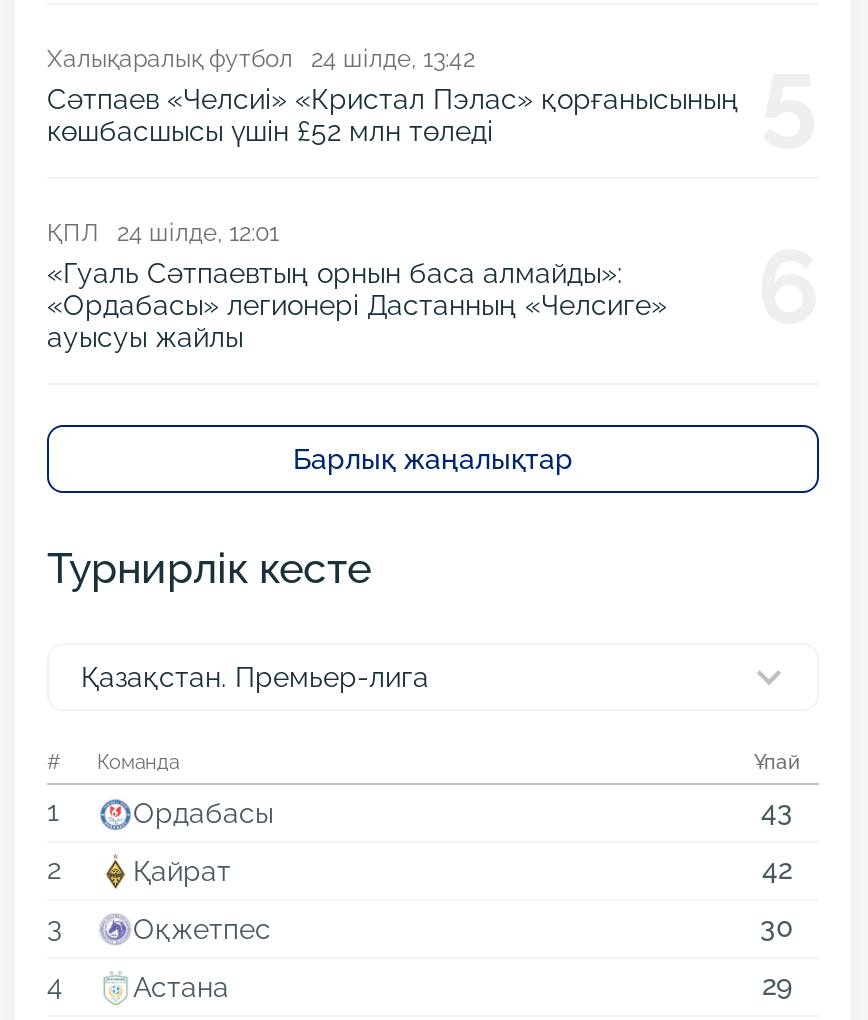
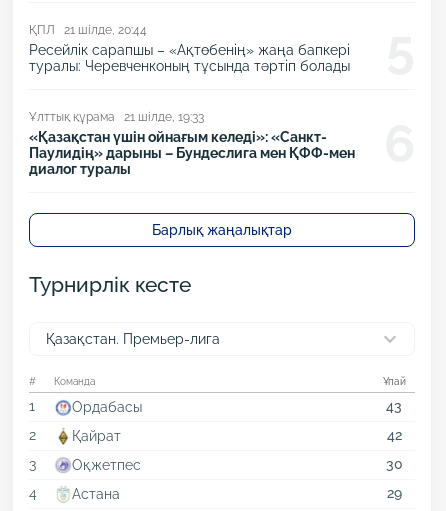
- Халықаралық футбол 24 шілде, 13:42
- Сәтпаев «Челсиі» «Кристал Пэлас» қорғанысының
- көшбасшысы үшін £52 млн төледі
+ ҚПЛ 21 шілде, 20:44
+ Ресейлік сарапшы – «Ақтөбенің» жаңа бапкері
+ туралы: Черевченконың тұсында тәртіп болады

- ҚПЛ 24 шілде, 12:01
- «Гуаль Сәтпаевтың орнын баса алмайды»:
- «Ордабасы» легионері Дастанның «Челсиге»
- ауысуы жайлы
+ Ұлттық құрама 21 шілде, 19:33
+ «Қазақстан үшін ойнағым келеді»: «Санкт-
+ Паулидің» дарыны – Бундеслига мен ҚФФ-мен
+ диалог туралы
